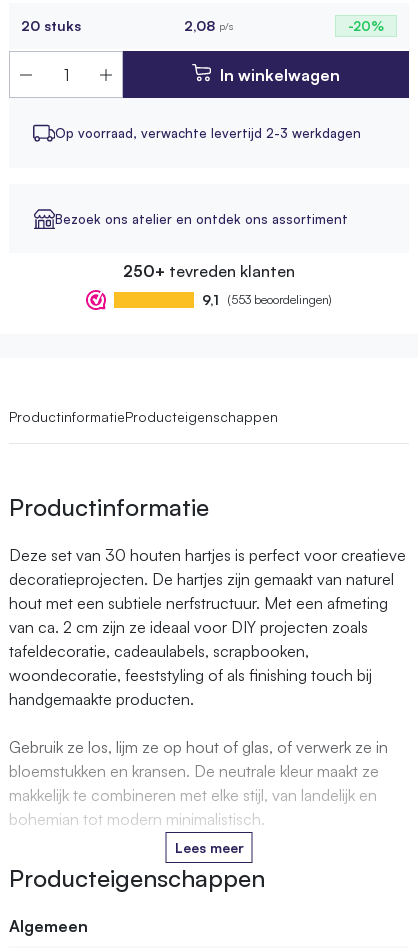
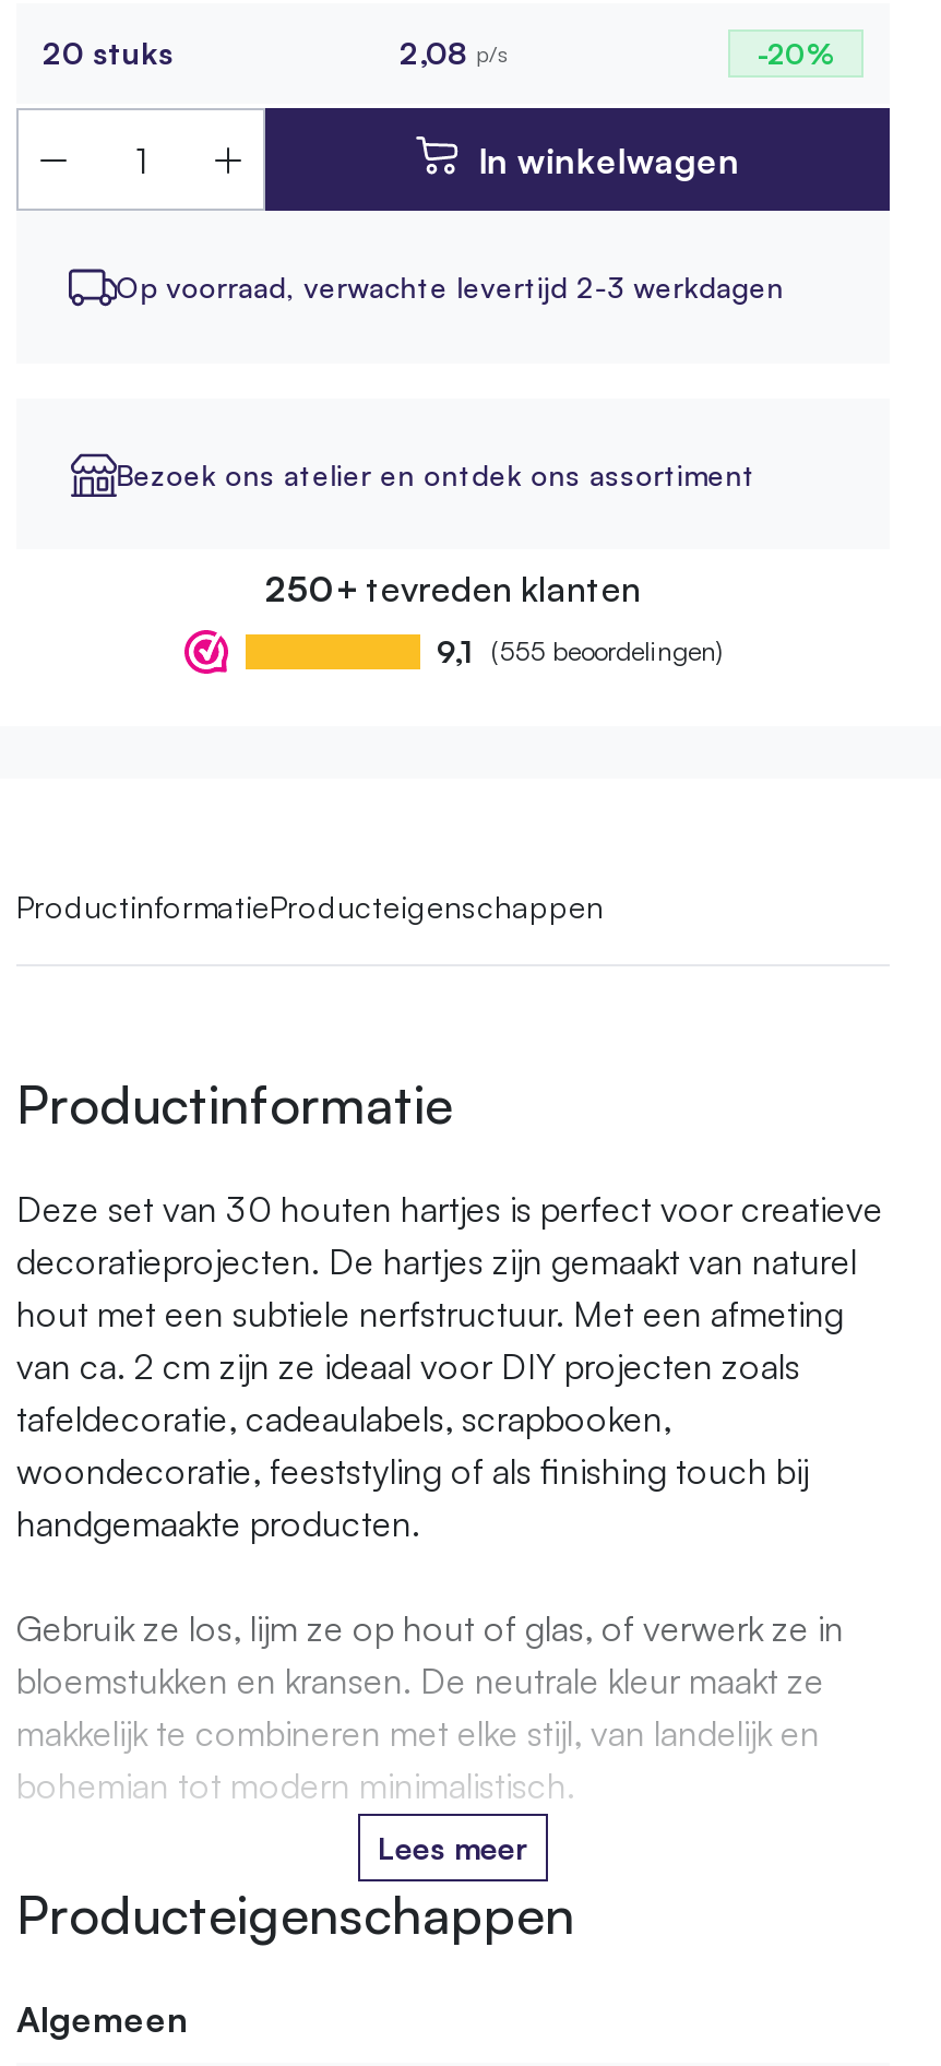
- 9,1 (553 beoordelingen)
+ 9,1 (555 beoordelingen)
